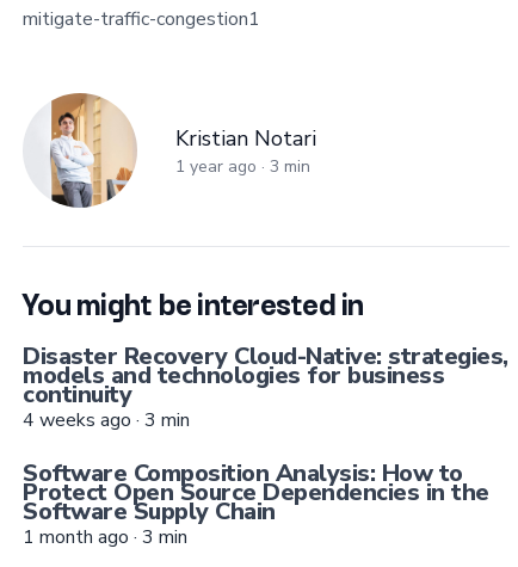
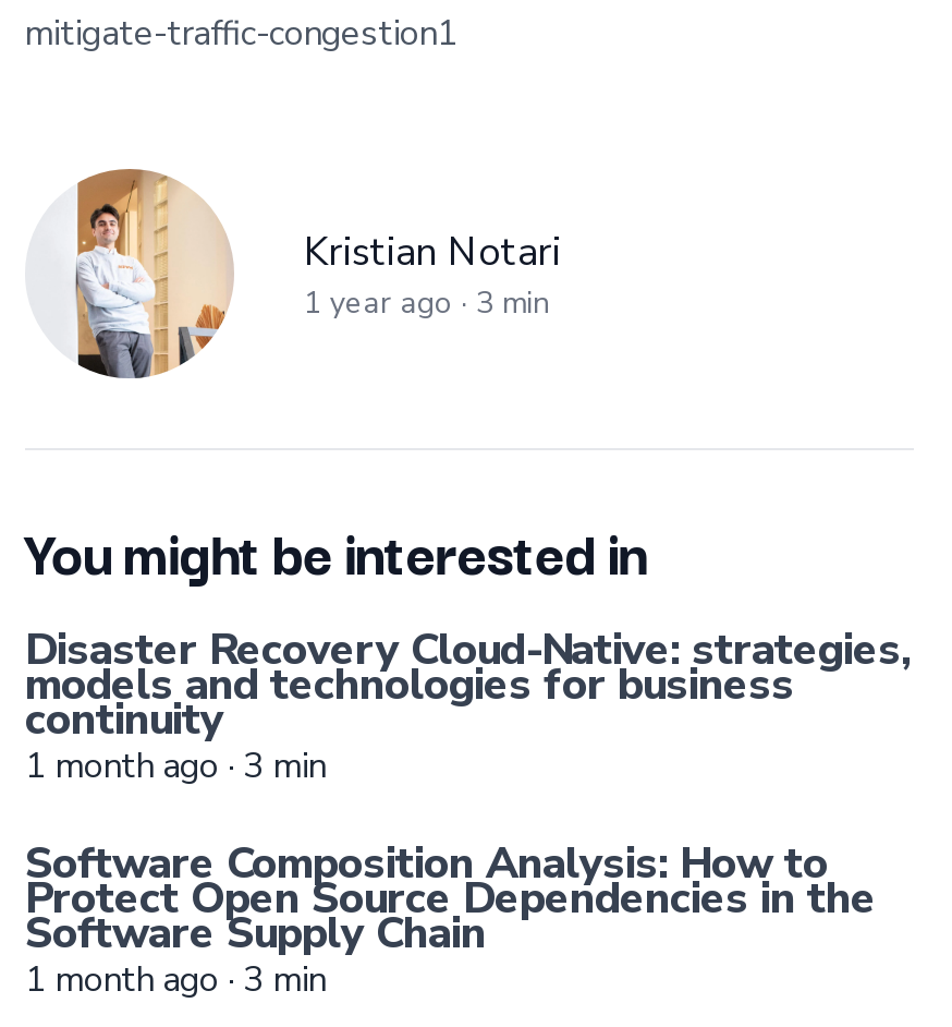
- 4 weeks ago · 3 min
+ 1 month ago · 3 min
